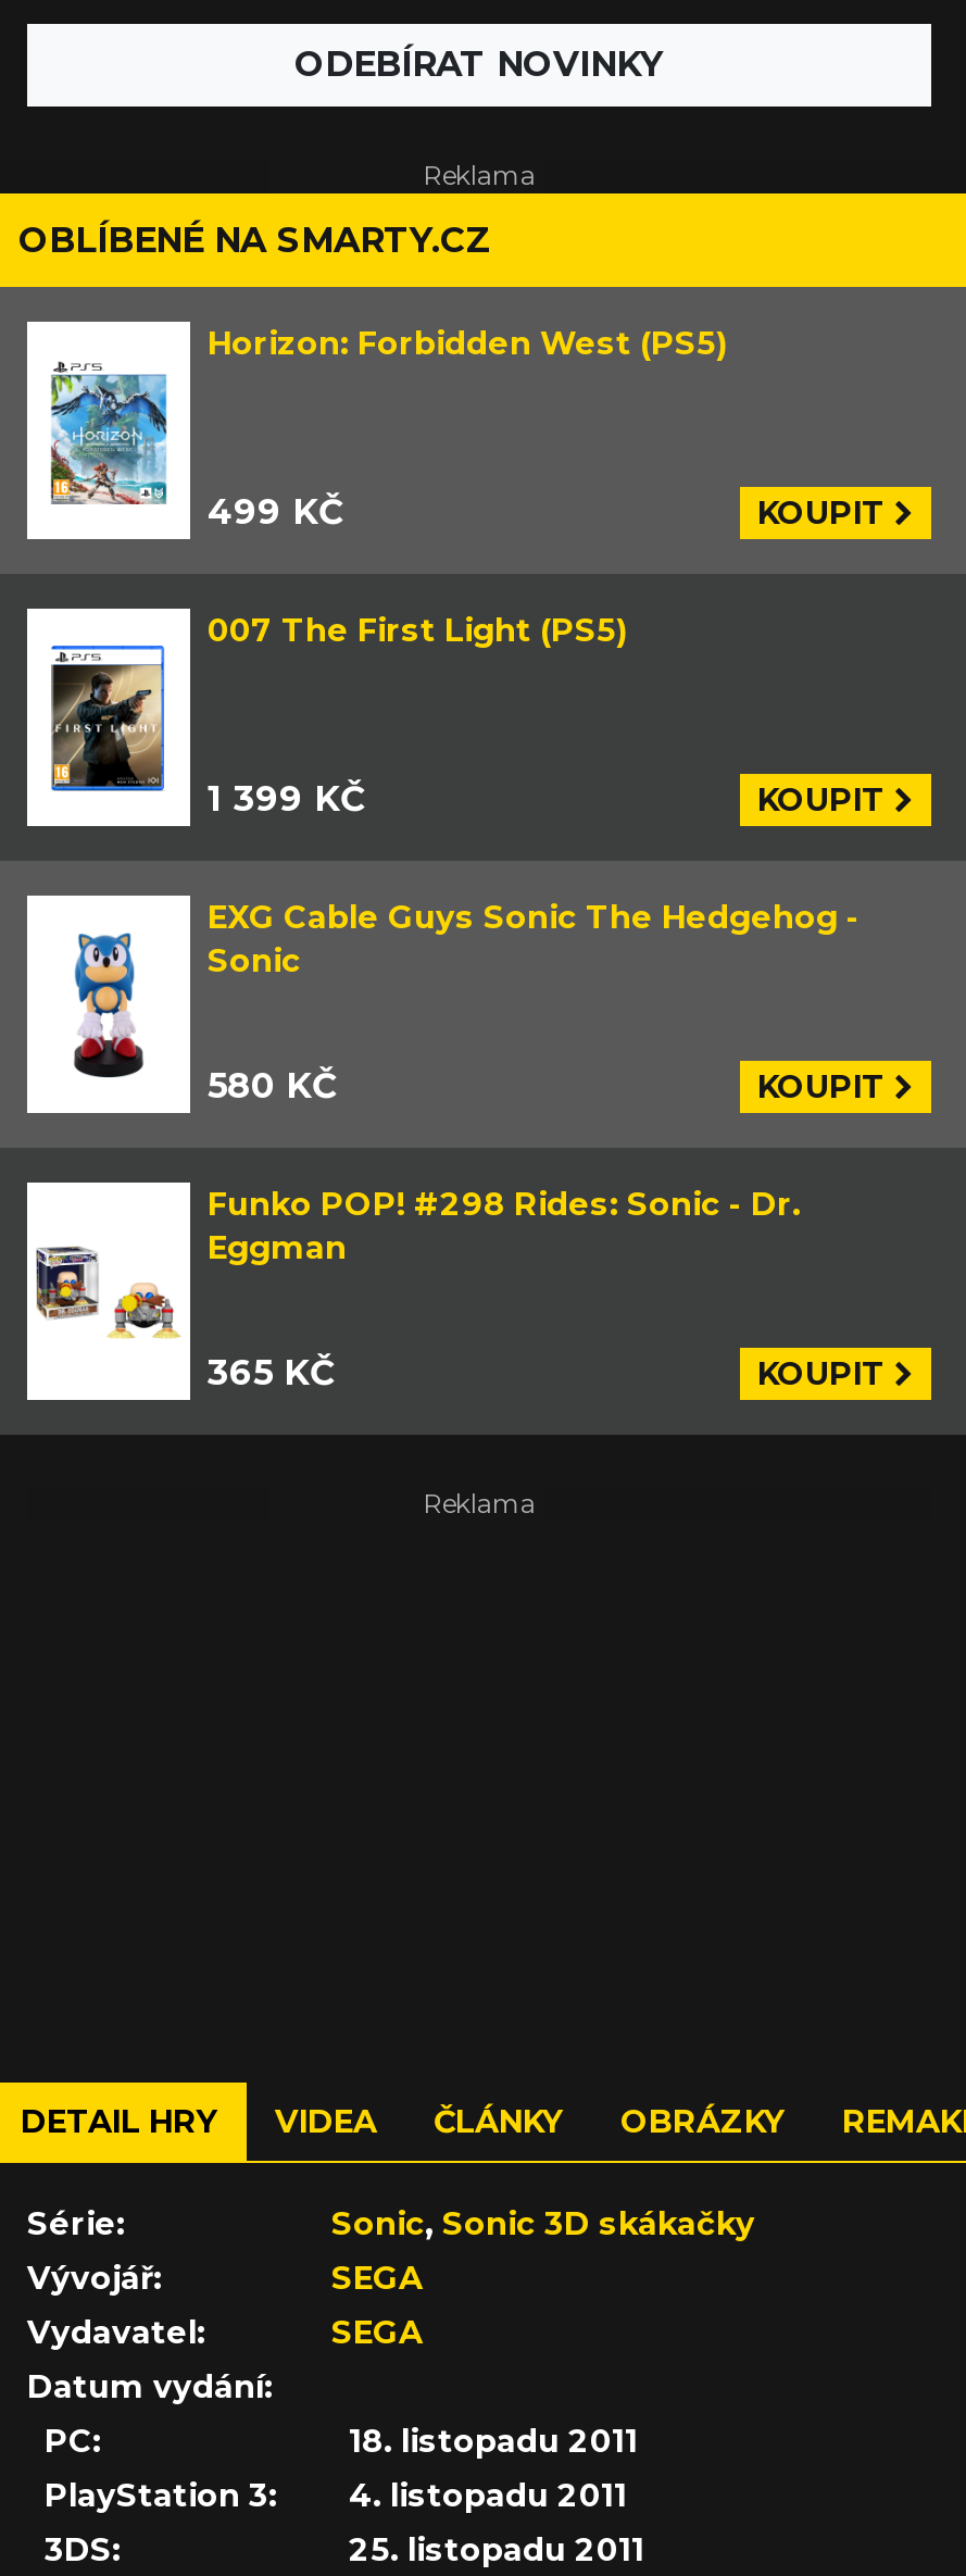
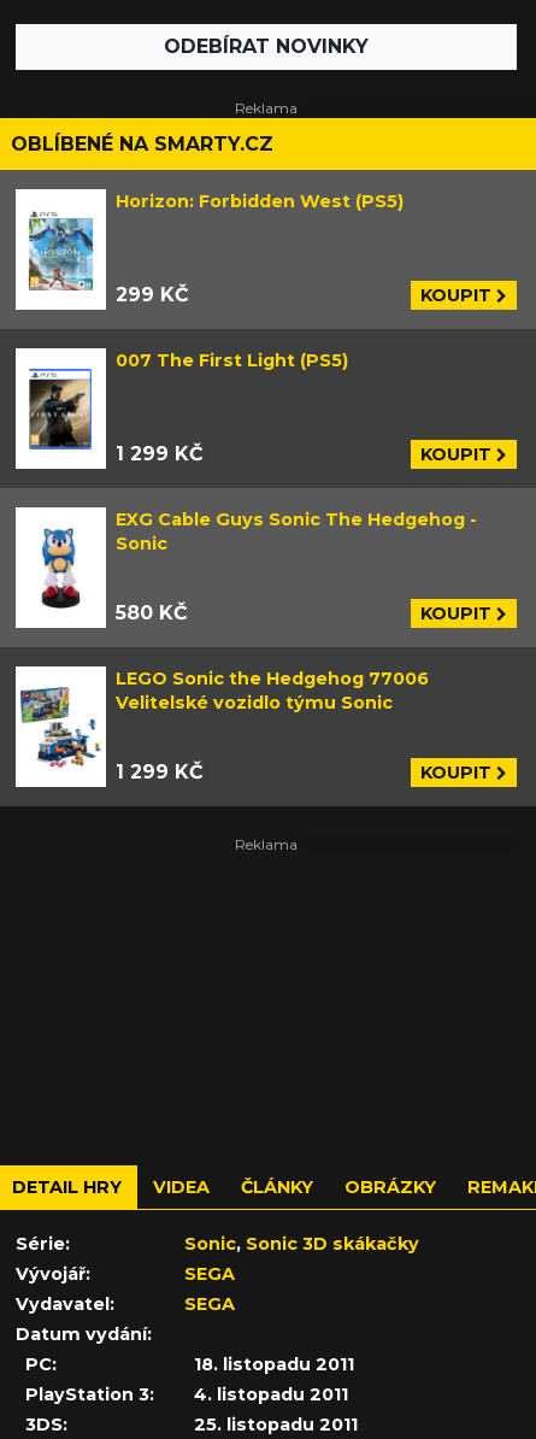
- 499 KČ
+ 299 KČ

- 1 399 KČ
+ 1 299 KČ

- [image]
- Funko POP! #298 Rides: Sonic - Dr.
- Eggman
+ [image]
+ LEGO Sonic the Hedgehog 77006
+ Velitelské vozidlo týmu Sonic

- 365 KČ
+ 1 299 KČ
